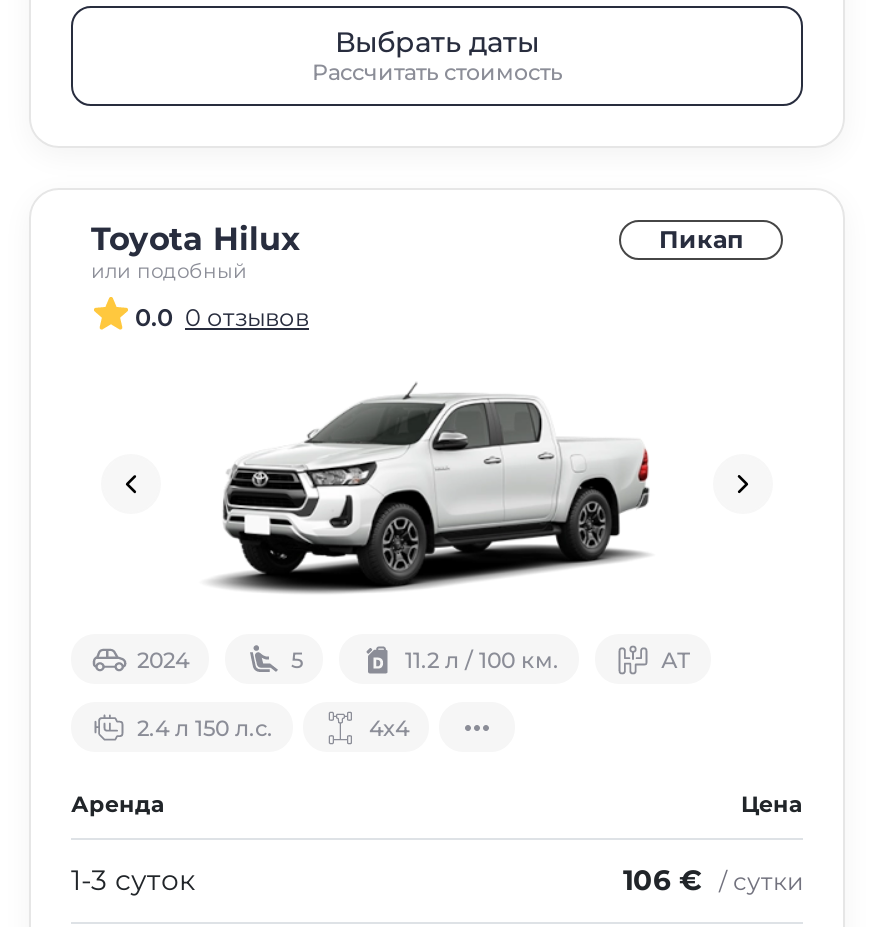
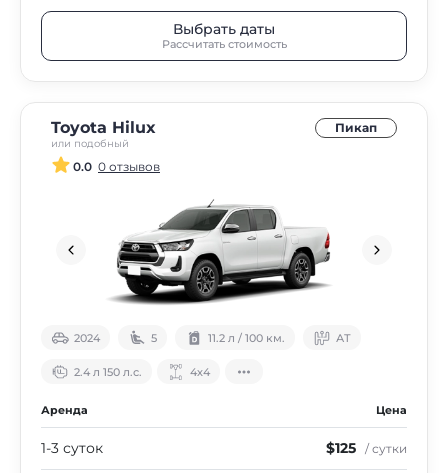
- 106 € / сутки
+ $125 / сутки
